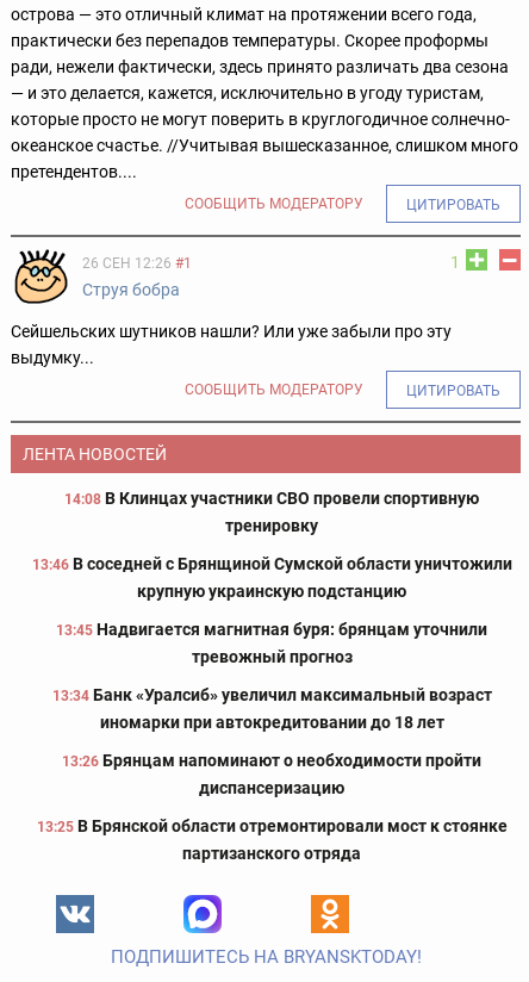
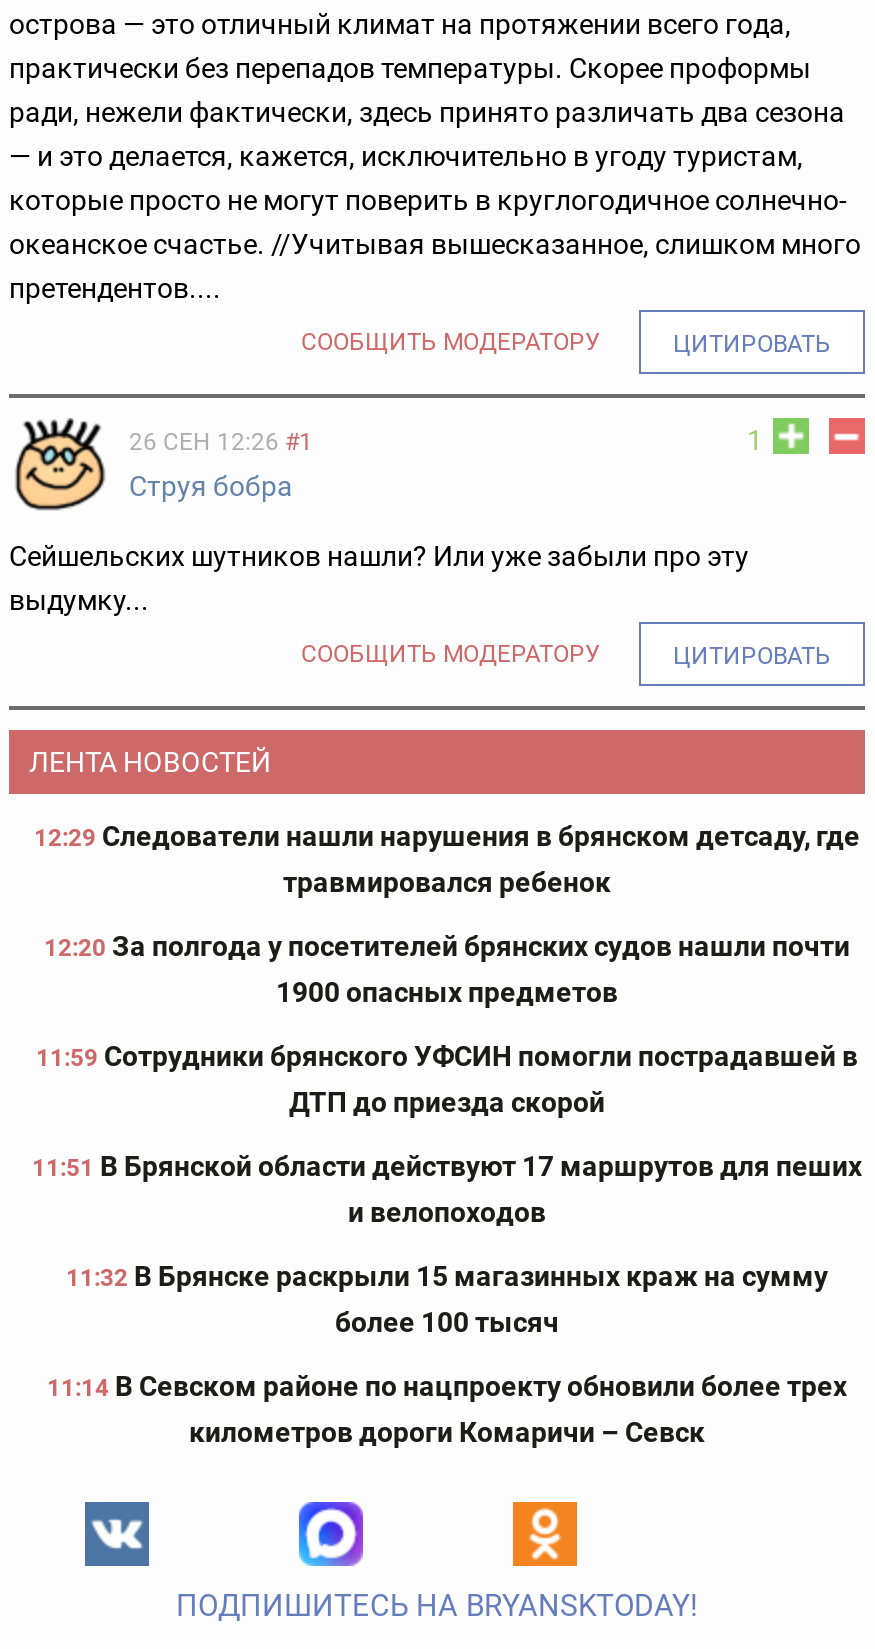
- 14:08 В Клинцах участники СВО провели спортивную
- тренировку
+ 12:29 Следователи нашли нарушения в брянском детсаду, где
+ травмировался ребенок

- 13:46 В соседней с Брянщиной Сумской области уничтожили
- крупную украинскую подстанцию
+ 12:20 За полгода у посетителей брянских судов нашли почти
+ 1900 опасных предметов

- 13:45 Надвигается магнитная буря: брянцам уточнили
- тревожный прогноз
+ 11:59 Сотрудники брянского УФСИН помогли пострадавшей в
+ ДТП до приезда скорой

- 13:34 Банк «Уралсиб» увеличил максимальный возраст
- иномарки при автокредитовании до 18 лет
+ 11:51 В Брянской области действуют 17 маршрутов для пеших
+ и велопоходов

- 13:26 Брянцам напоминают о необходимости пройти
- диспансеризацию
+ 11:32 В Брянске раскрыли 15 магазинных краж на сумму
+ более 100 тысяч

- 13:25 В Брянской области отремонтировали мост к стоянке
- партизанского отряда
+ 11:14 В Севском районе по нацпроекту обновили более трех
+ километров дороги Комаричи – Севск
